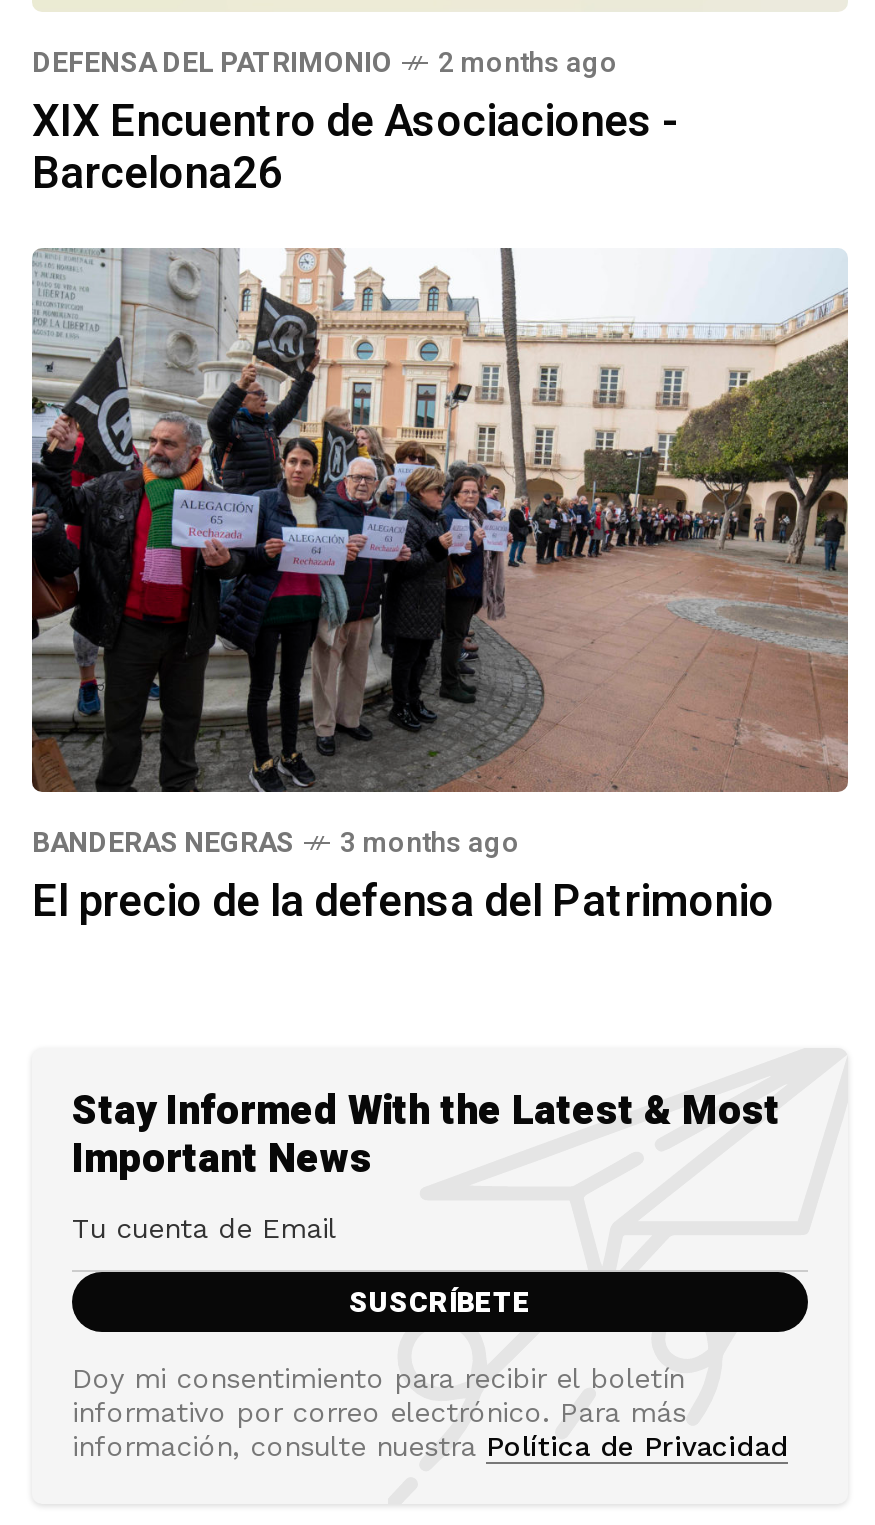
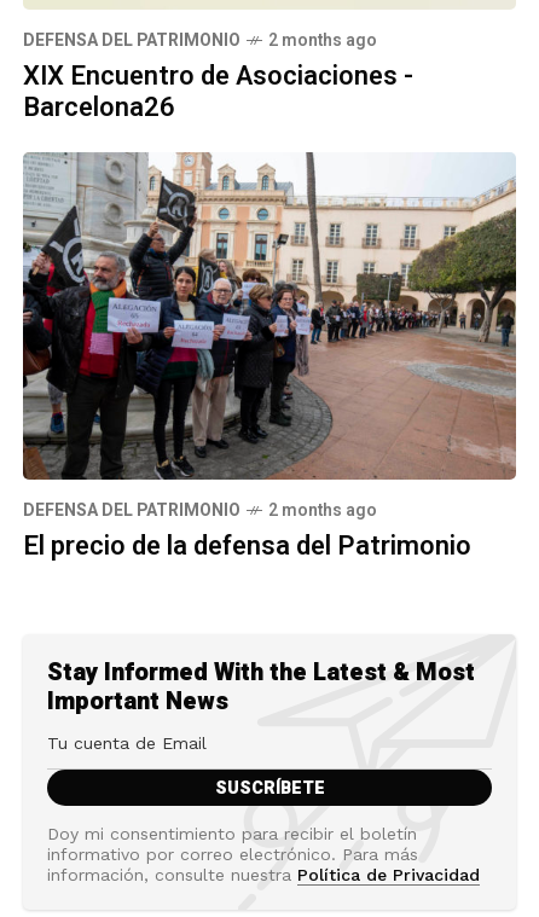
- BANDERAS NEGRAS
- 3 months ago
+ DEFENSA DEL PATRIMONIO
+ 2 months ago
